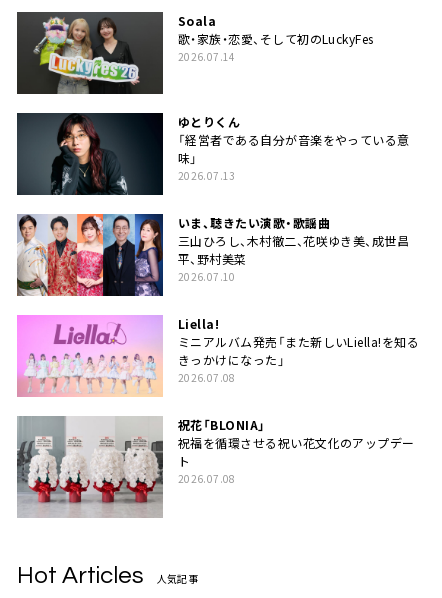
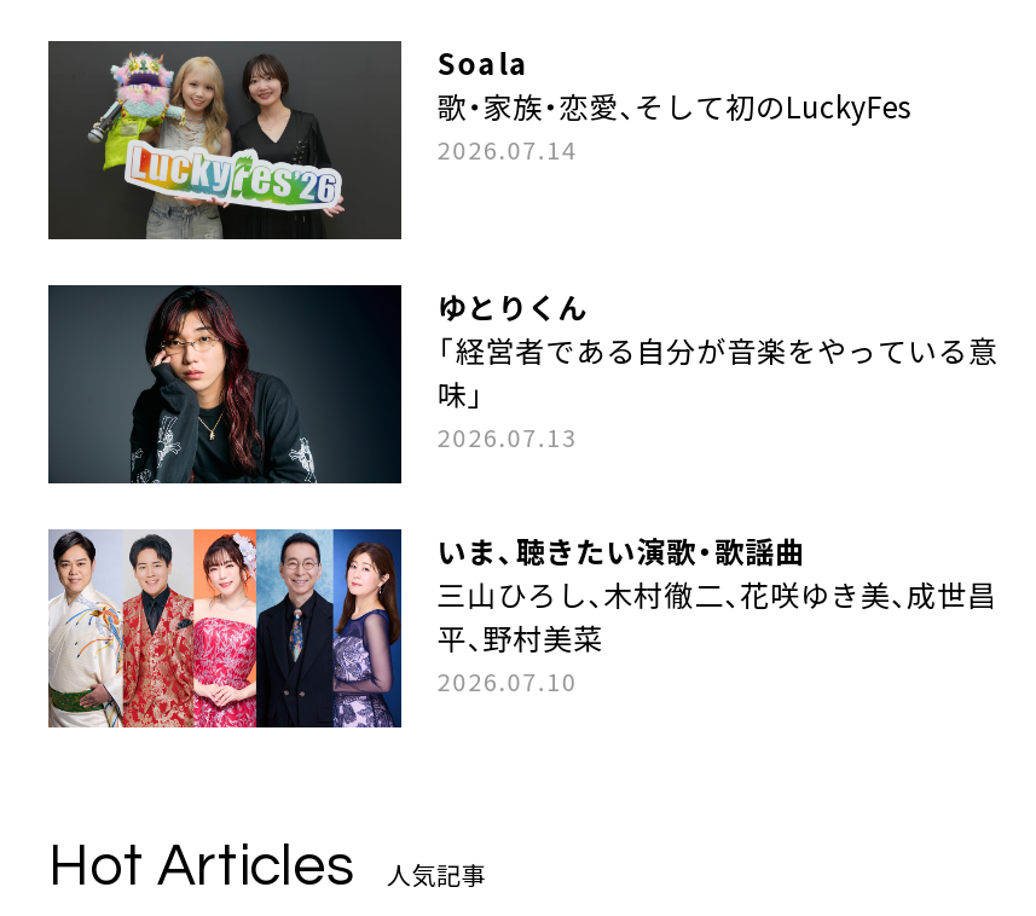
- [image]
- Liella!
- ミニアルバム発売「また新しいLiella!を知る
- きっかけになった」
- 2026.07.08
- 祝花「BLONIA」
- 祝福を循環させる祝い花文化のアップデー
- ト
- 2026.07.08

- [image]
